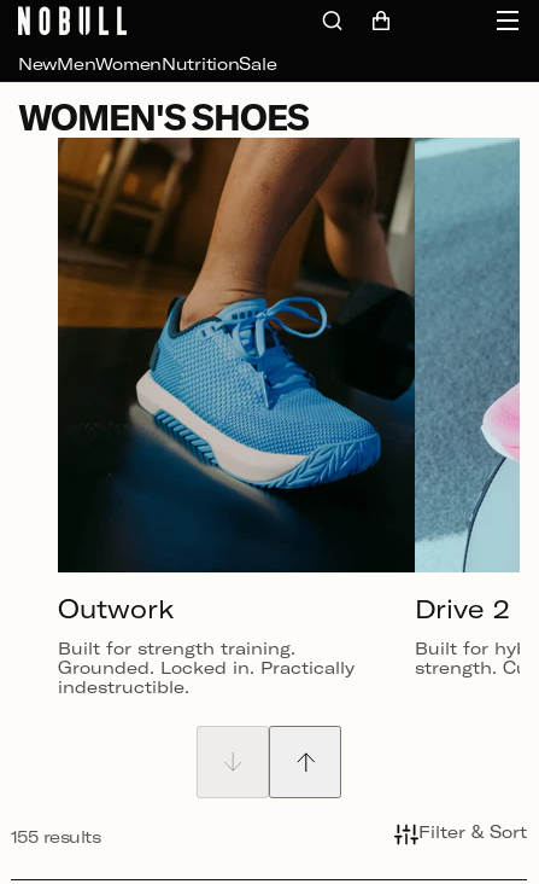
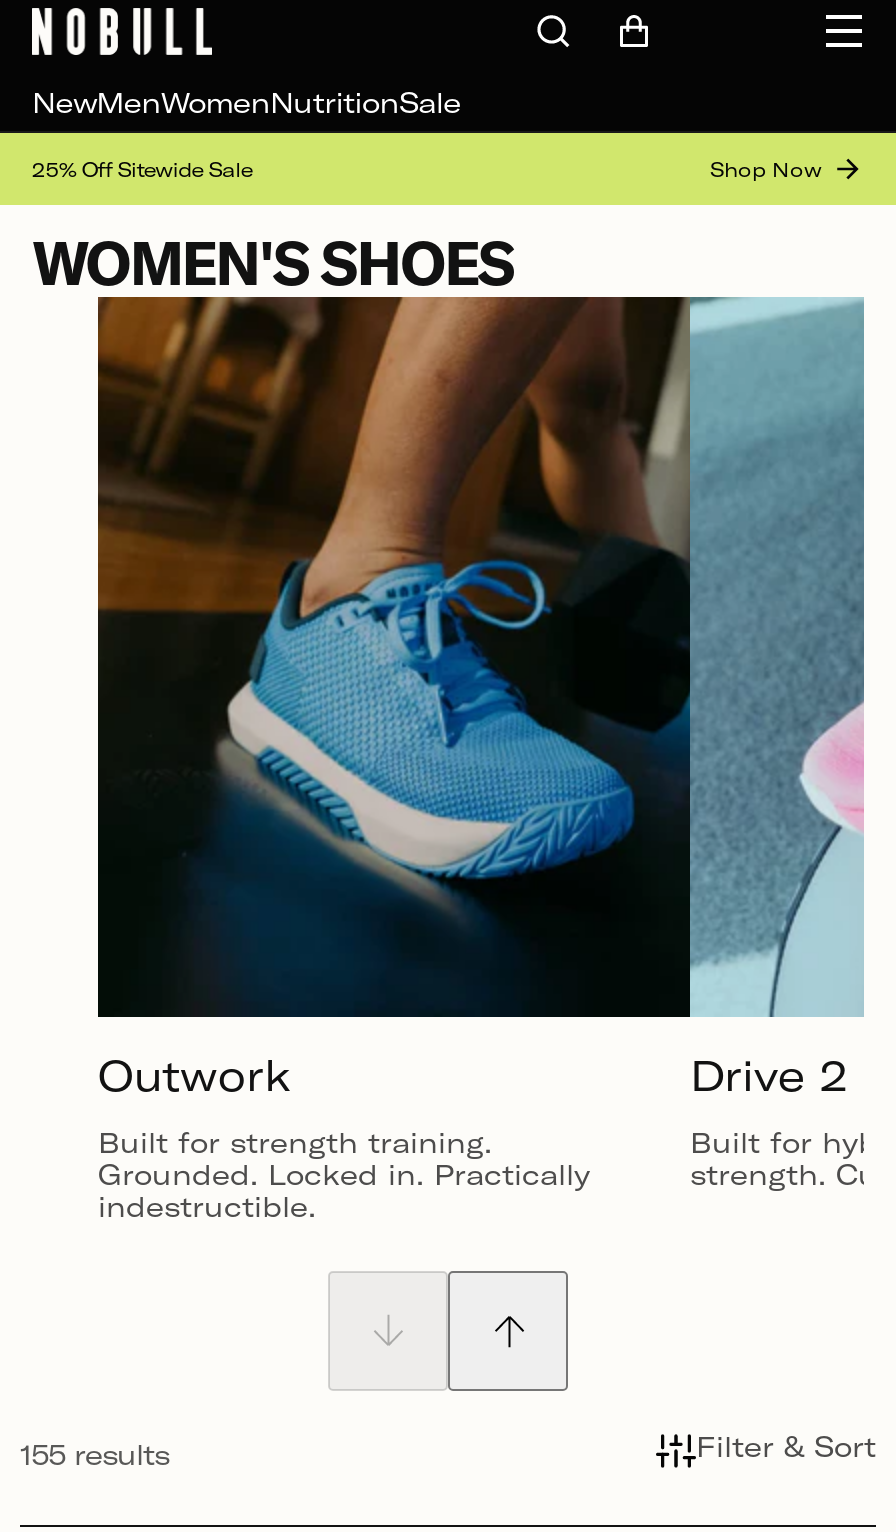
+ 25% Off Sitewide Sale
+ Shop Now
